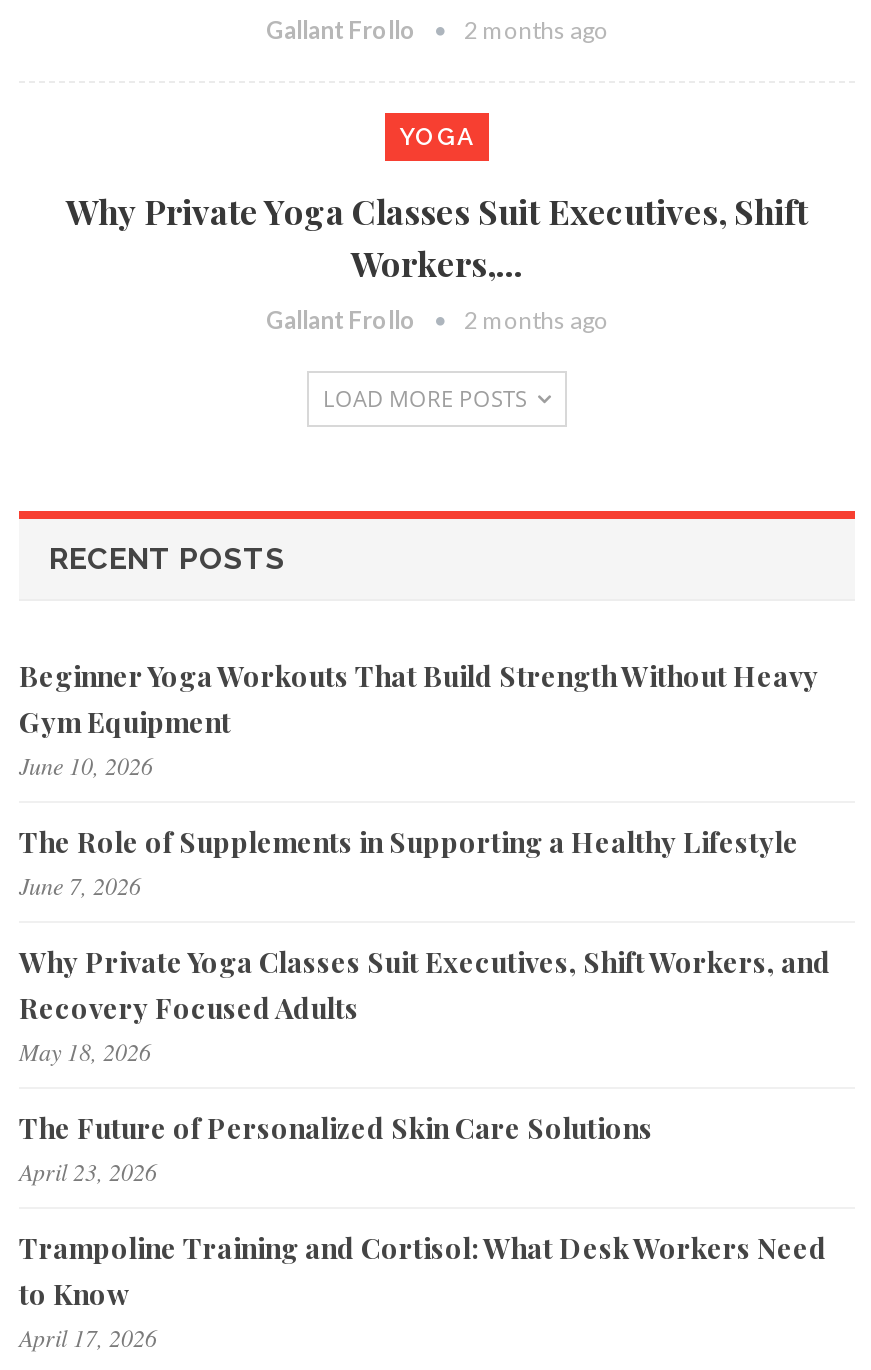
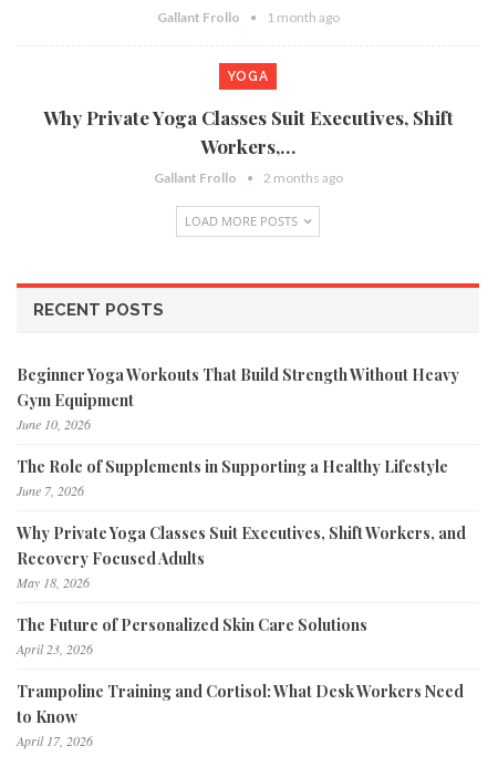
- Gallant Frollo 2 months ago
+ Gallant Frollo 1 month ago
